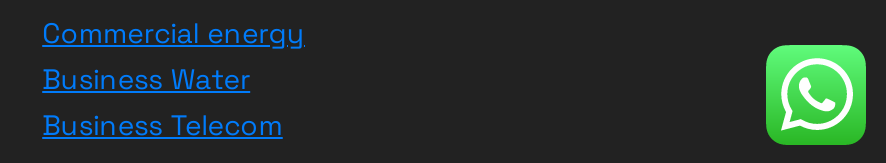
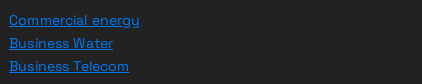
- [image]
